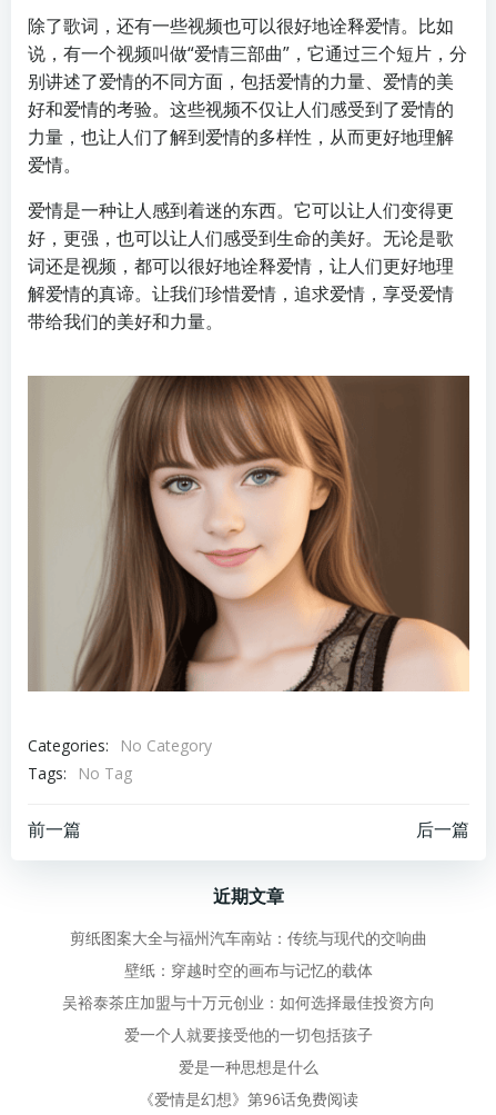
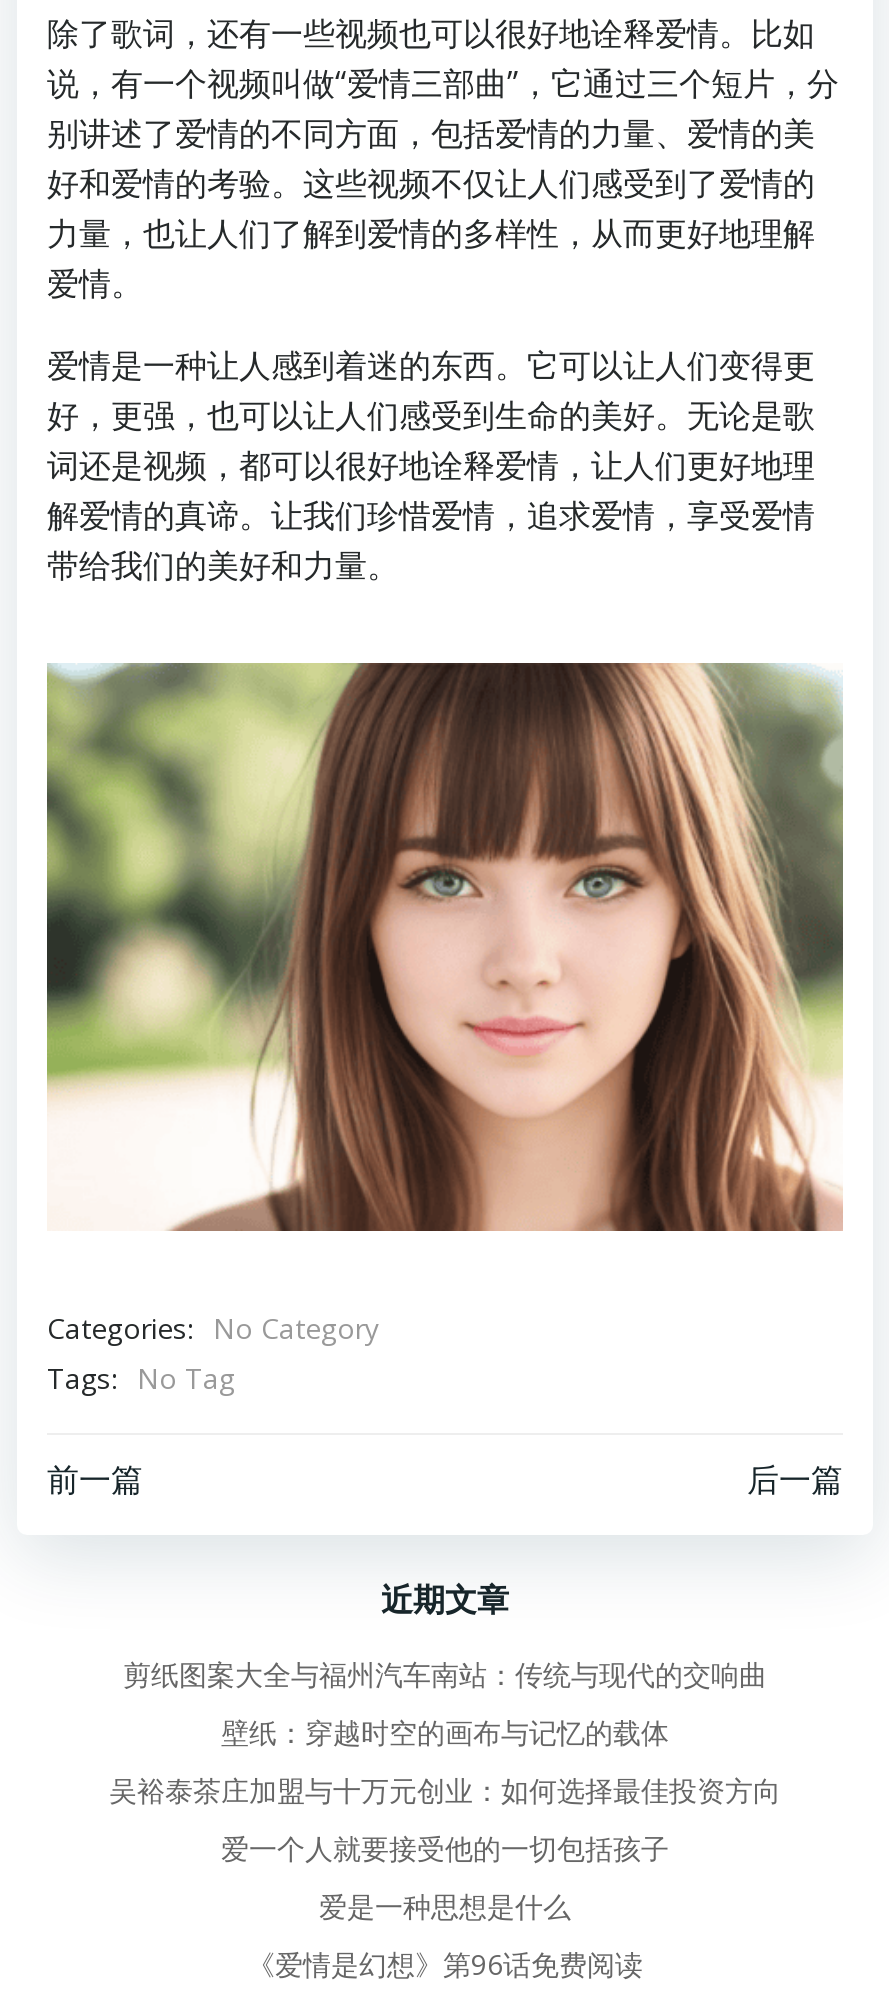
- [image]
+ [image]
